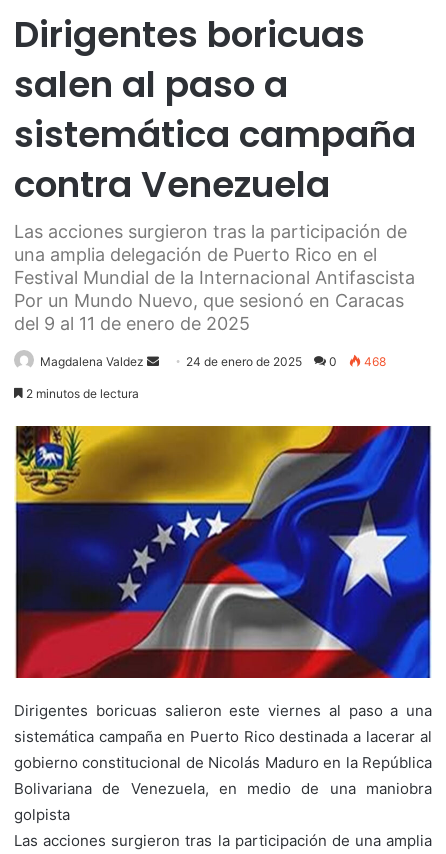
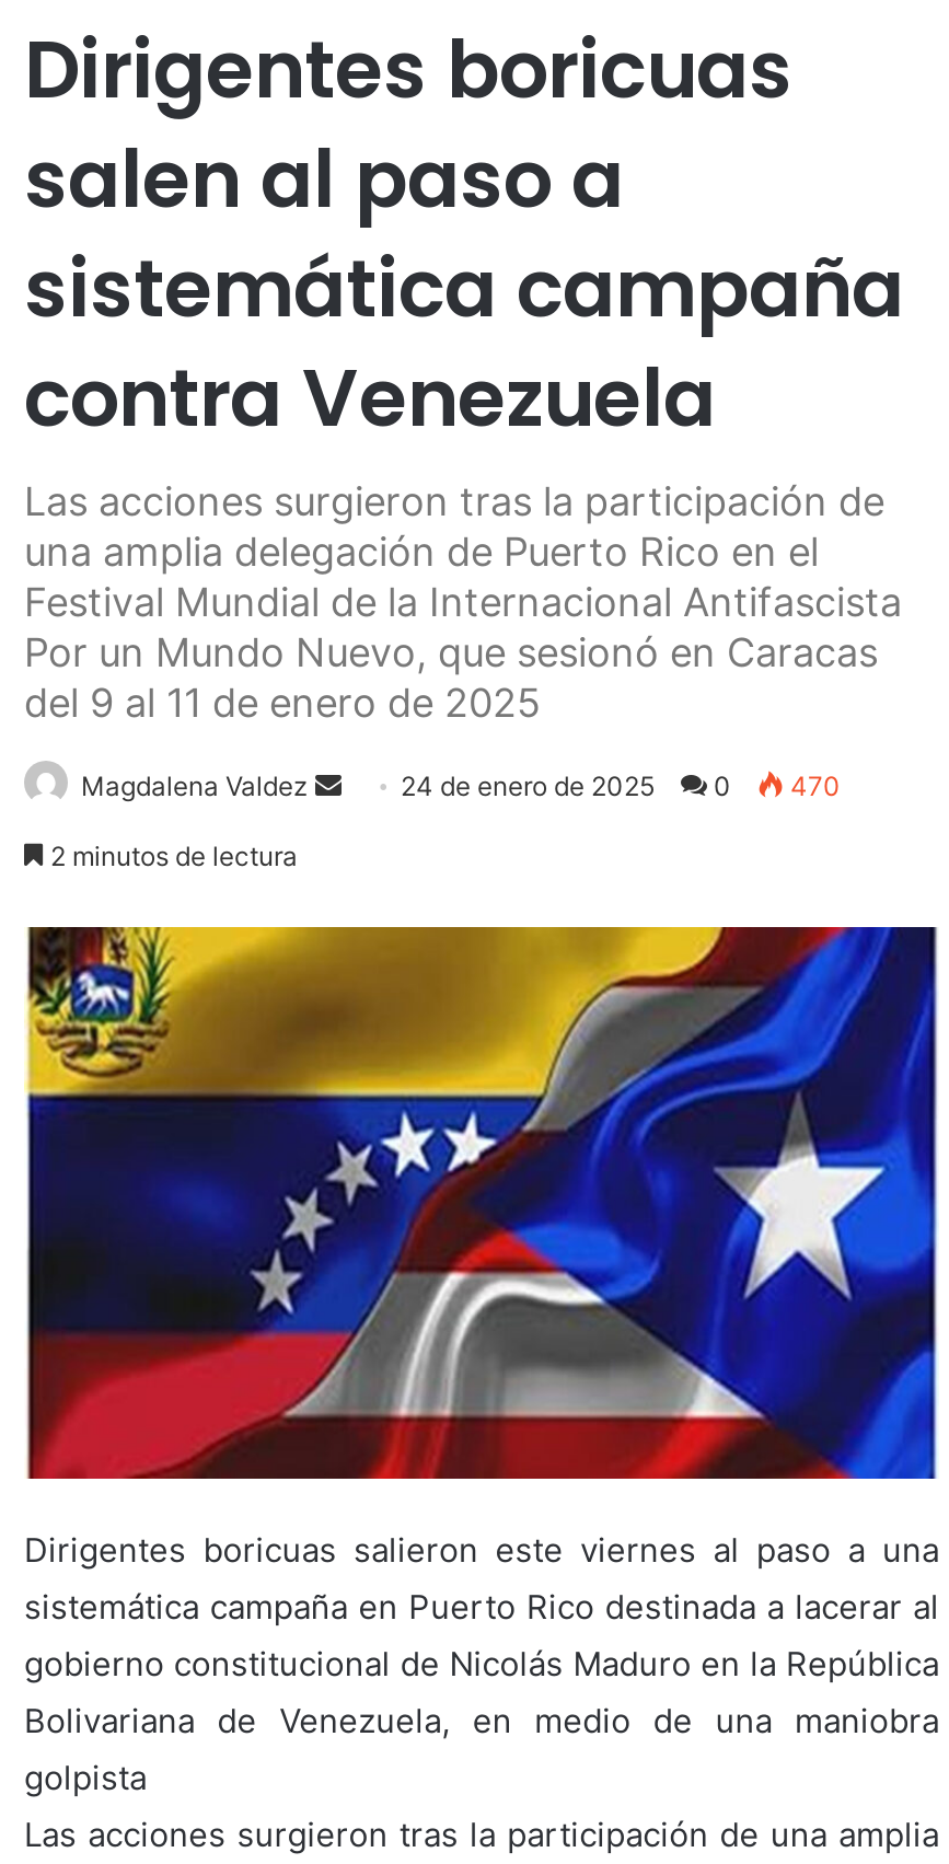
- 468
+ 470
